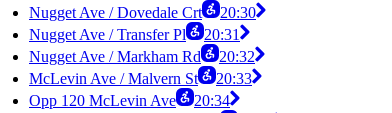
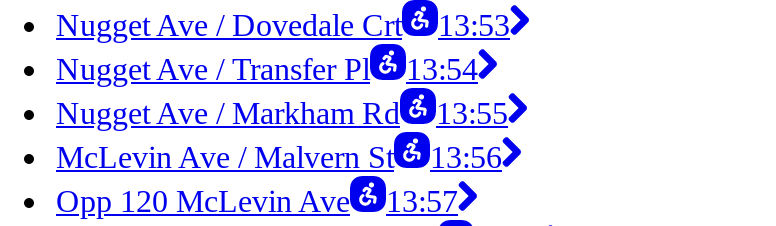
- Nugget Ave / Dovedale Crt 20:30
+ Nugget Ave / Dovedale Crt 13:53

- Nugget Ave / Transfer Pl 20:31
+ Nugget Ave / Transfer Pl 13:54

- Nugget Ave / Markham Rd 20:32
+ Nugget Ave / Markham Rd 13:55

- McLevin Ave / Malvern St 20:33
+ McLevin Ave / Malvern St 13:56

- Opp 120 McLevin Ave 20:34
+ Opp 120 McLevin Ave 13:57
